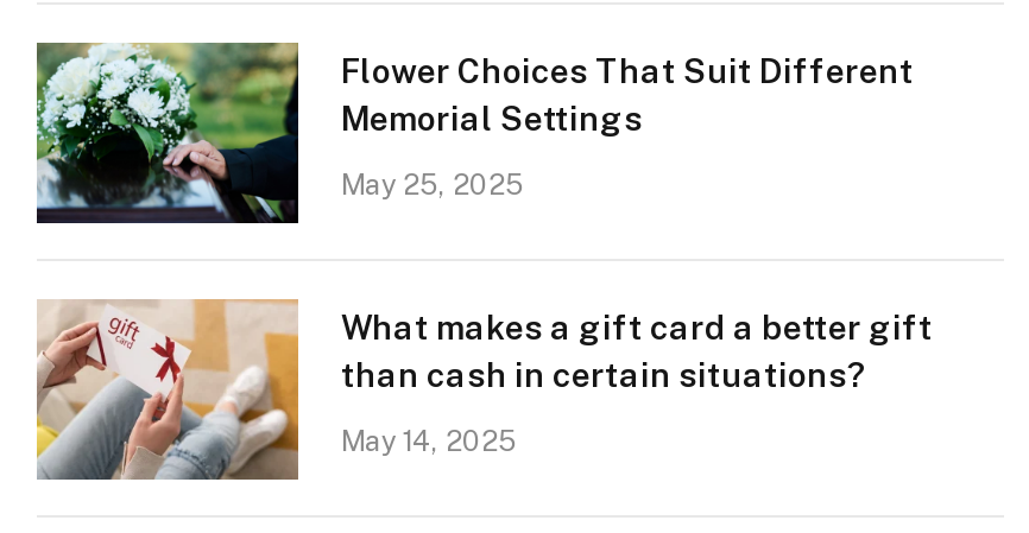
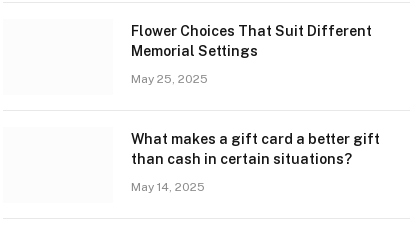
- [image]

- [image]
